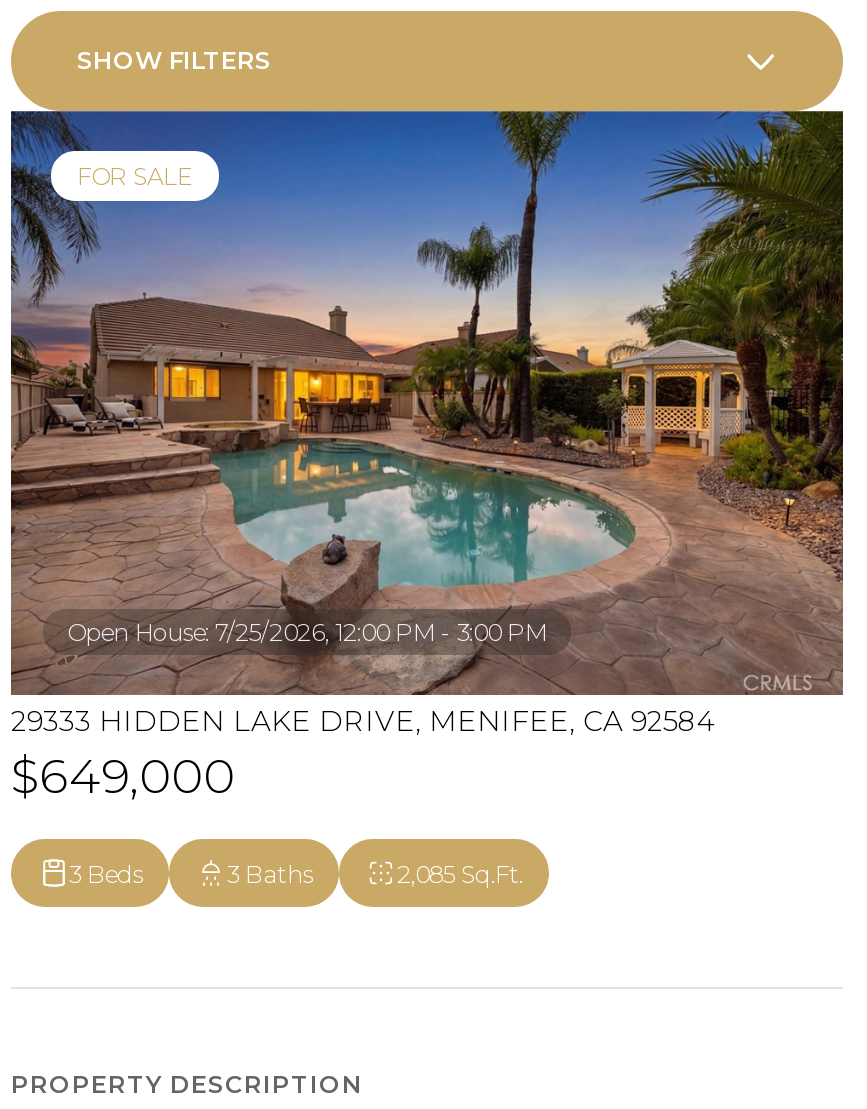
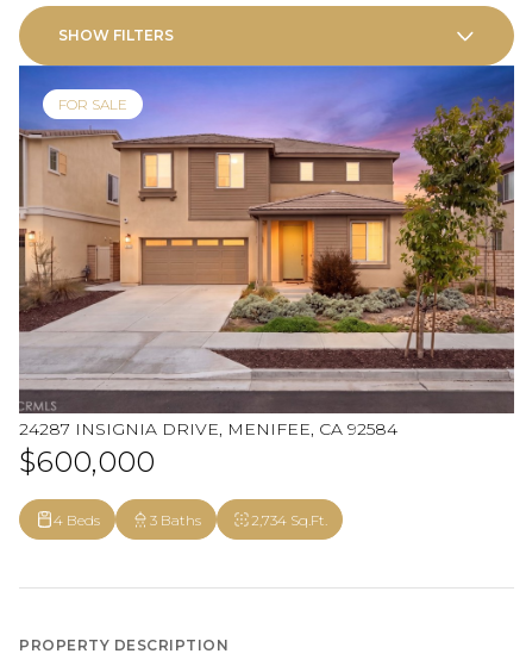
- [image]
- Open House: 7/25/2026, 12:00 PM - 3:00 PM
- 29333 HIDDEN LAKE DRIVE, MENIFEE, CA 92584
- $649,000
- 3 Beds
+ [image]
+ 24287 INSIGNIA DRIVE, MENIFEE, CA 92584
+ $600,000
+ 4 Beds

- 2,085 Sq.Ft.
+ 2,734 Sq.Ft.
